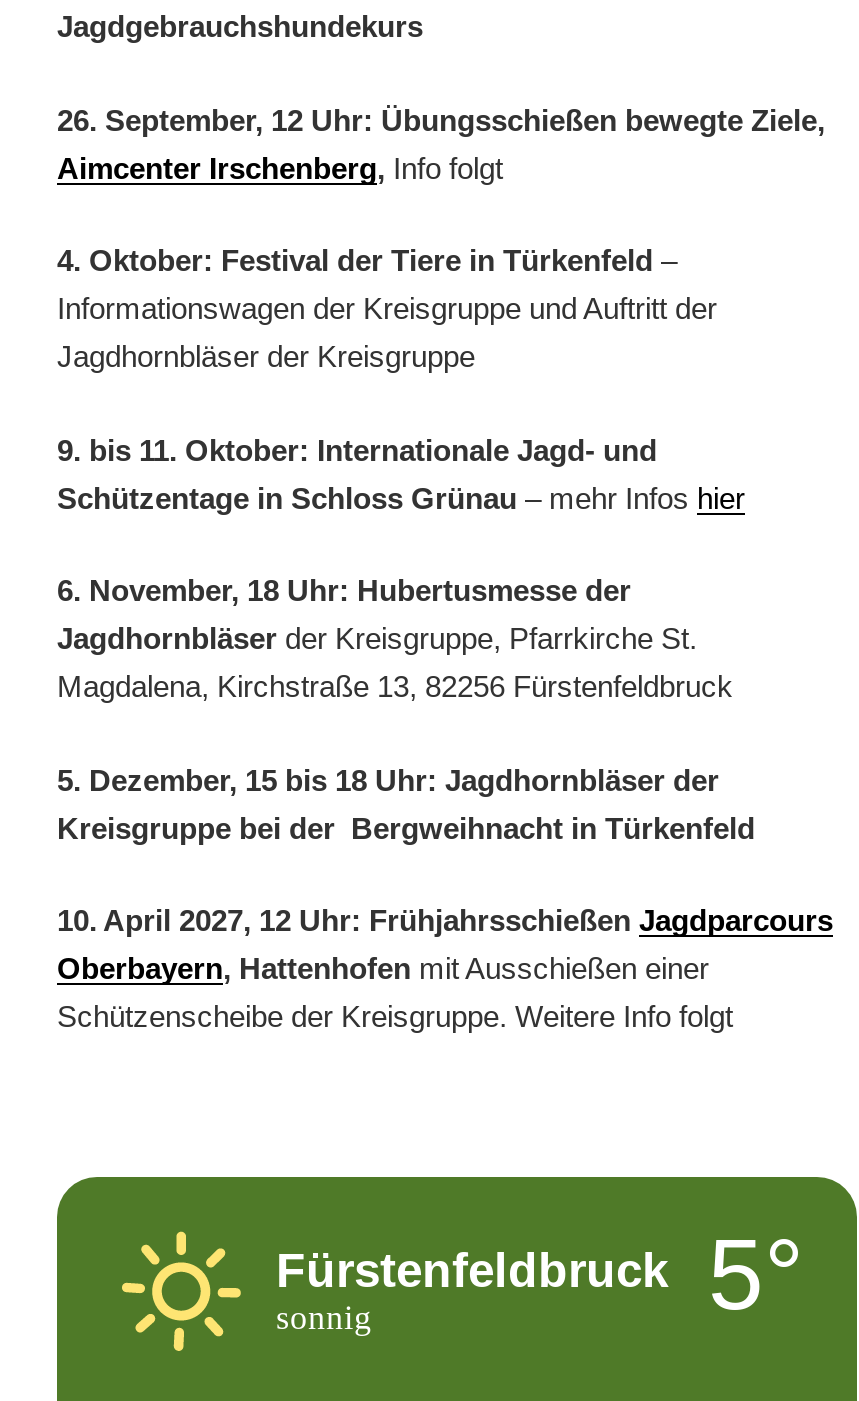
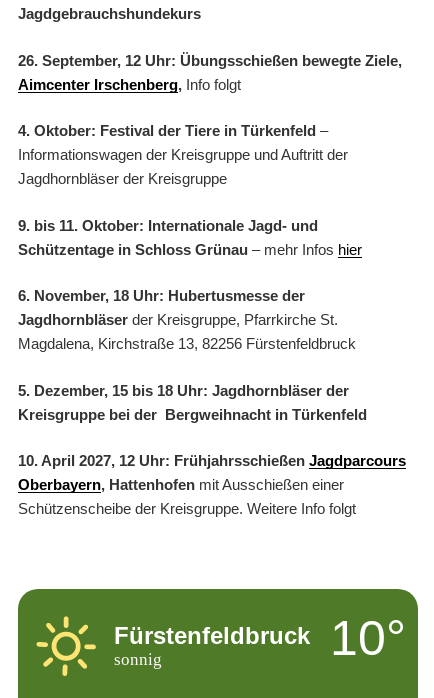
- [image]
- Fürstenfeldbruck 5°
+ [image]
+ Fürstenfeldbruck 10°
